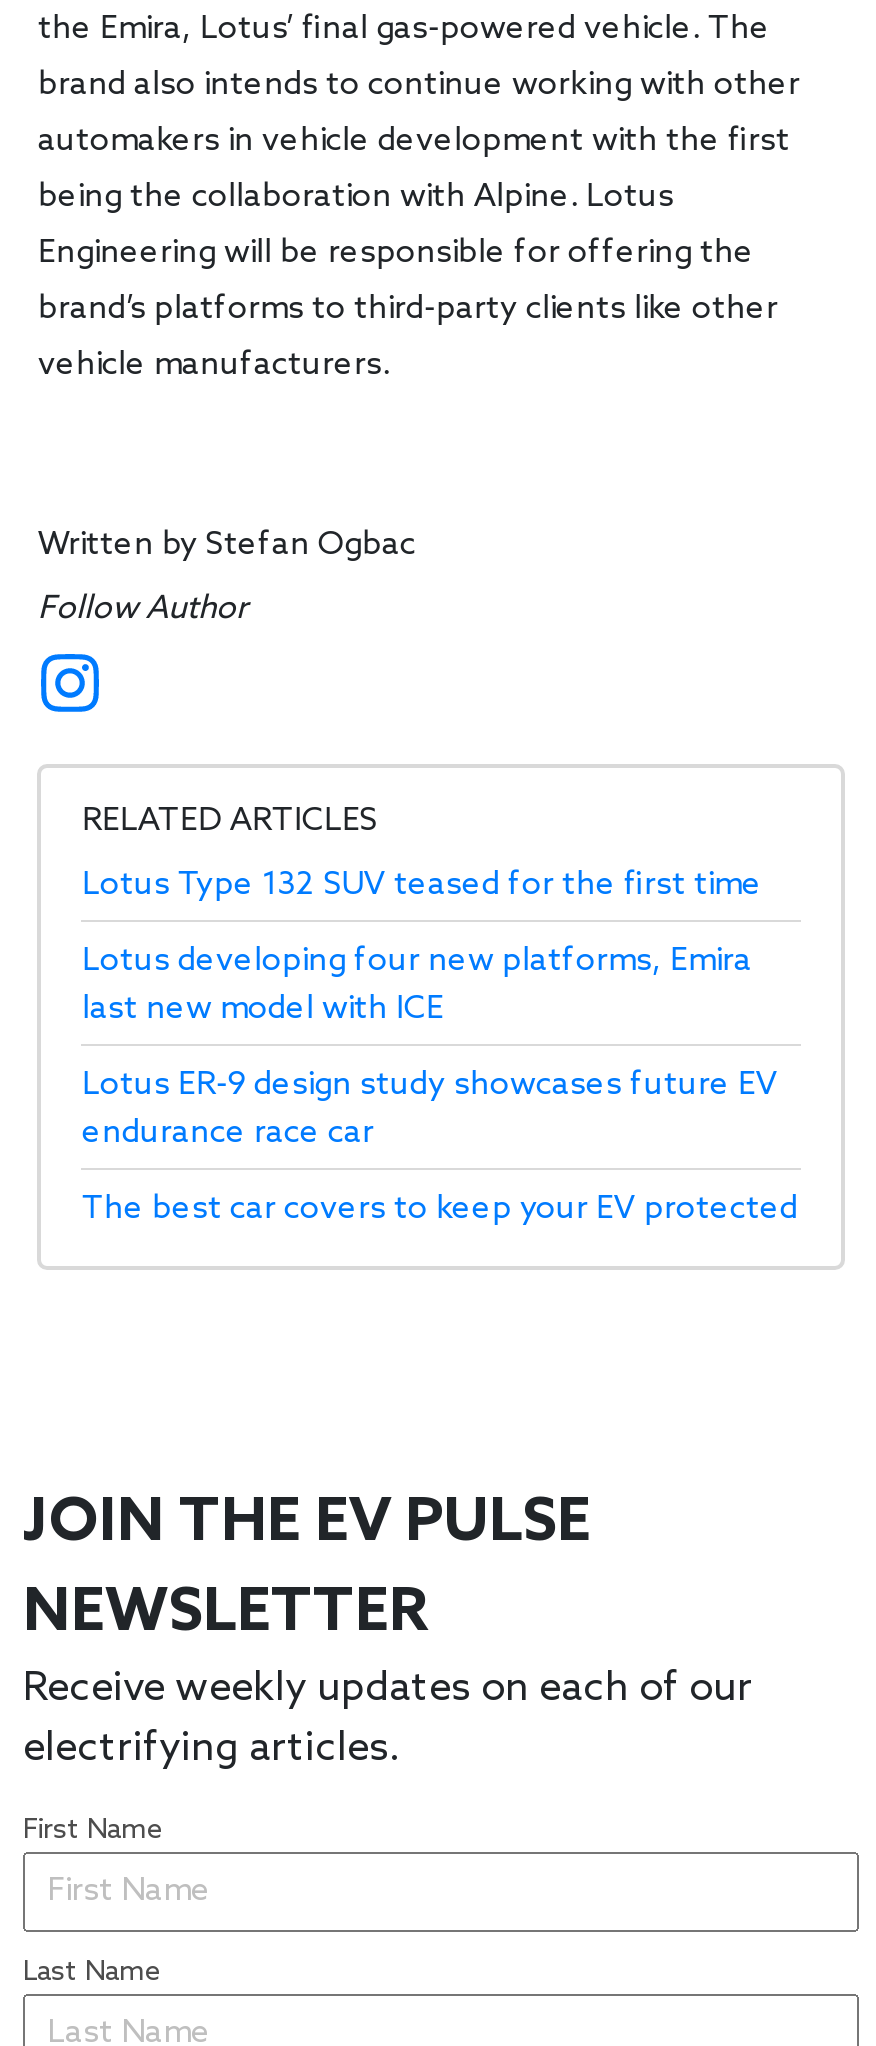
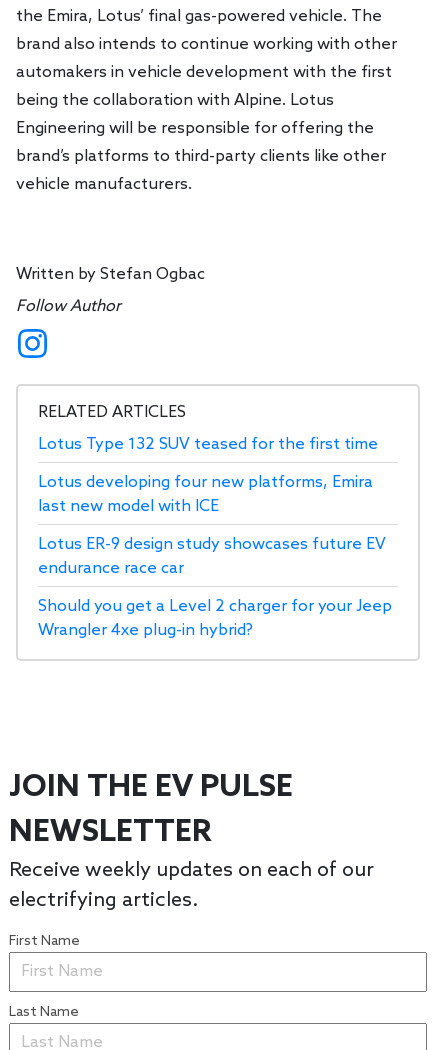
- The best car covers to keep your EV protected
+ Should you get a Level 2 charger for your Jeep
+ Wrangler 4xe plug-in hybrid?
